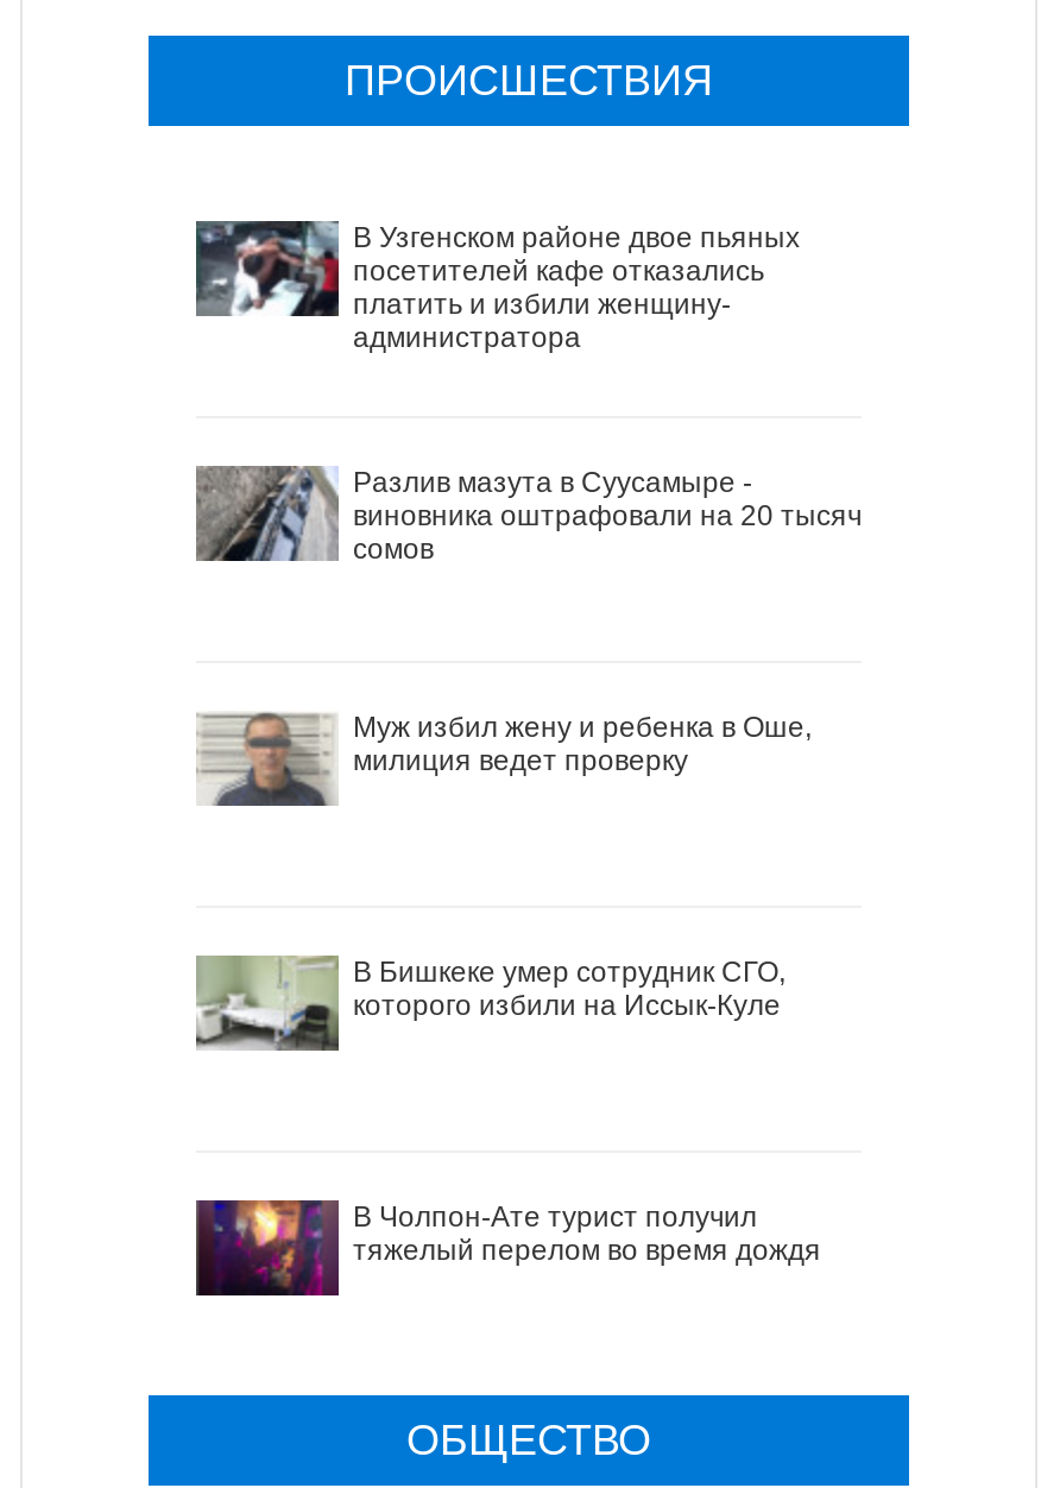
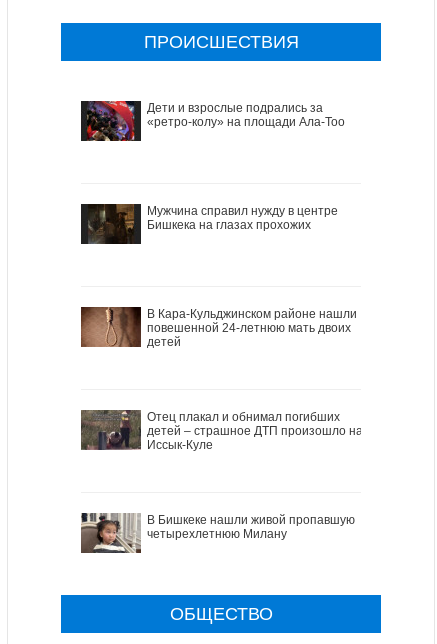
- [image]
- В Узгенском районе двое пьяных
- посетителей кафе отказались
- платить и избили женщину-
- администратора
+ [image]
+ Дети и взрослые подрались за
+ «ретро-колу» на площади Ала-Тоо

- [image]
- Разлив мазута в Суусамыре -
- виновника оштрафовали на 20 тысяч
- сомов
+ [image]
+ Мужчина справил нужду в центре
+ Бишкека на глазах прохожих

- [image]
- Муж избил жену и ребенка в Оше,
- милиция ведет проверку
+ [image]
+ В Кара-Кульджинском районе нашли
+ повешенной 24-летнюю мать двоих
+ детей

- [image]
- В Бишкеке умер сотрудник СГО,
- которого избили на Иссык-Куле
+ [image]
+ Отец плакал и обнимал погибших
+ детей – страшное ДТП произошло на
+ Иссык-Куле

- [image]
- В Чолпон-Ате турист получил
- тяжелый перелом во время дождя
+ [image]
+ В Бишкеке нашли живой пропавшую
+ четырехлетнюю Милану
